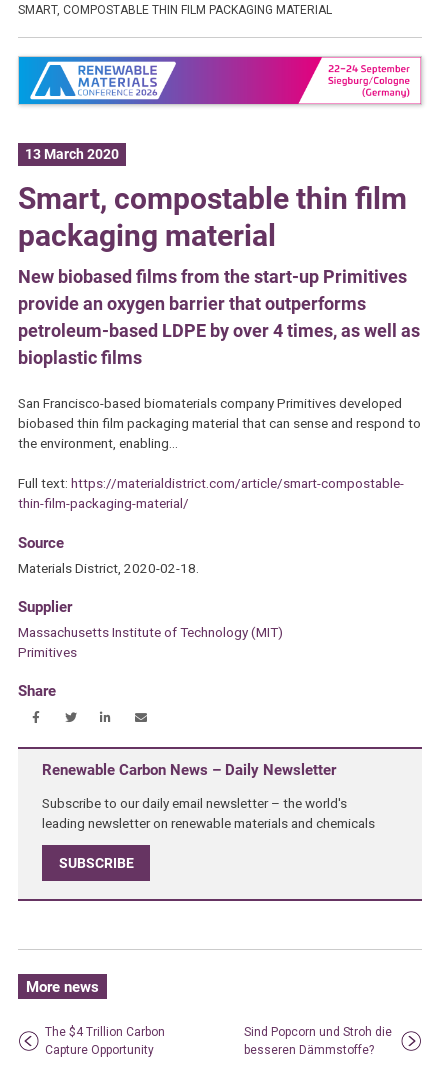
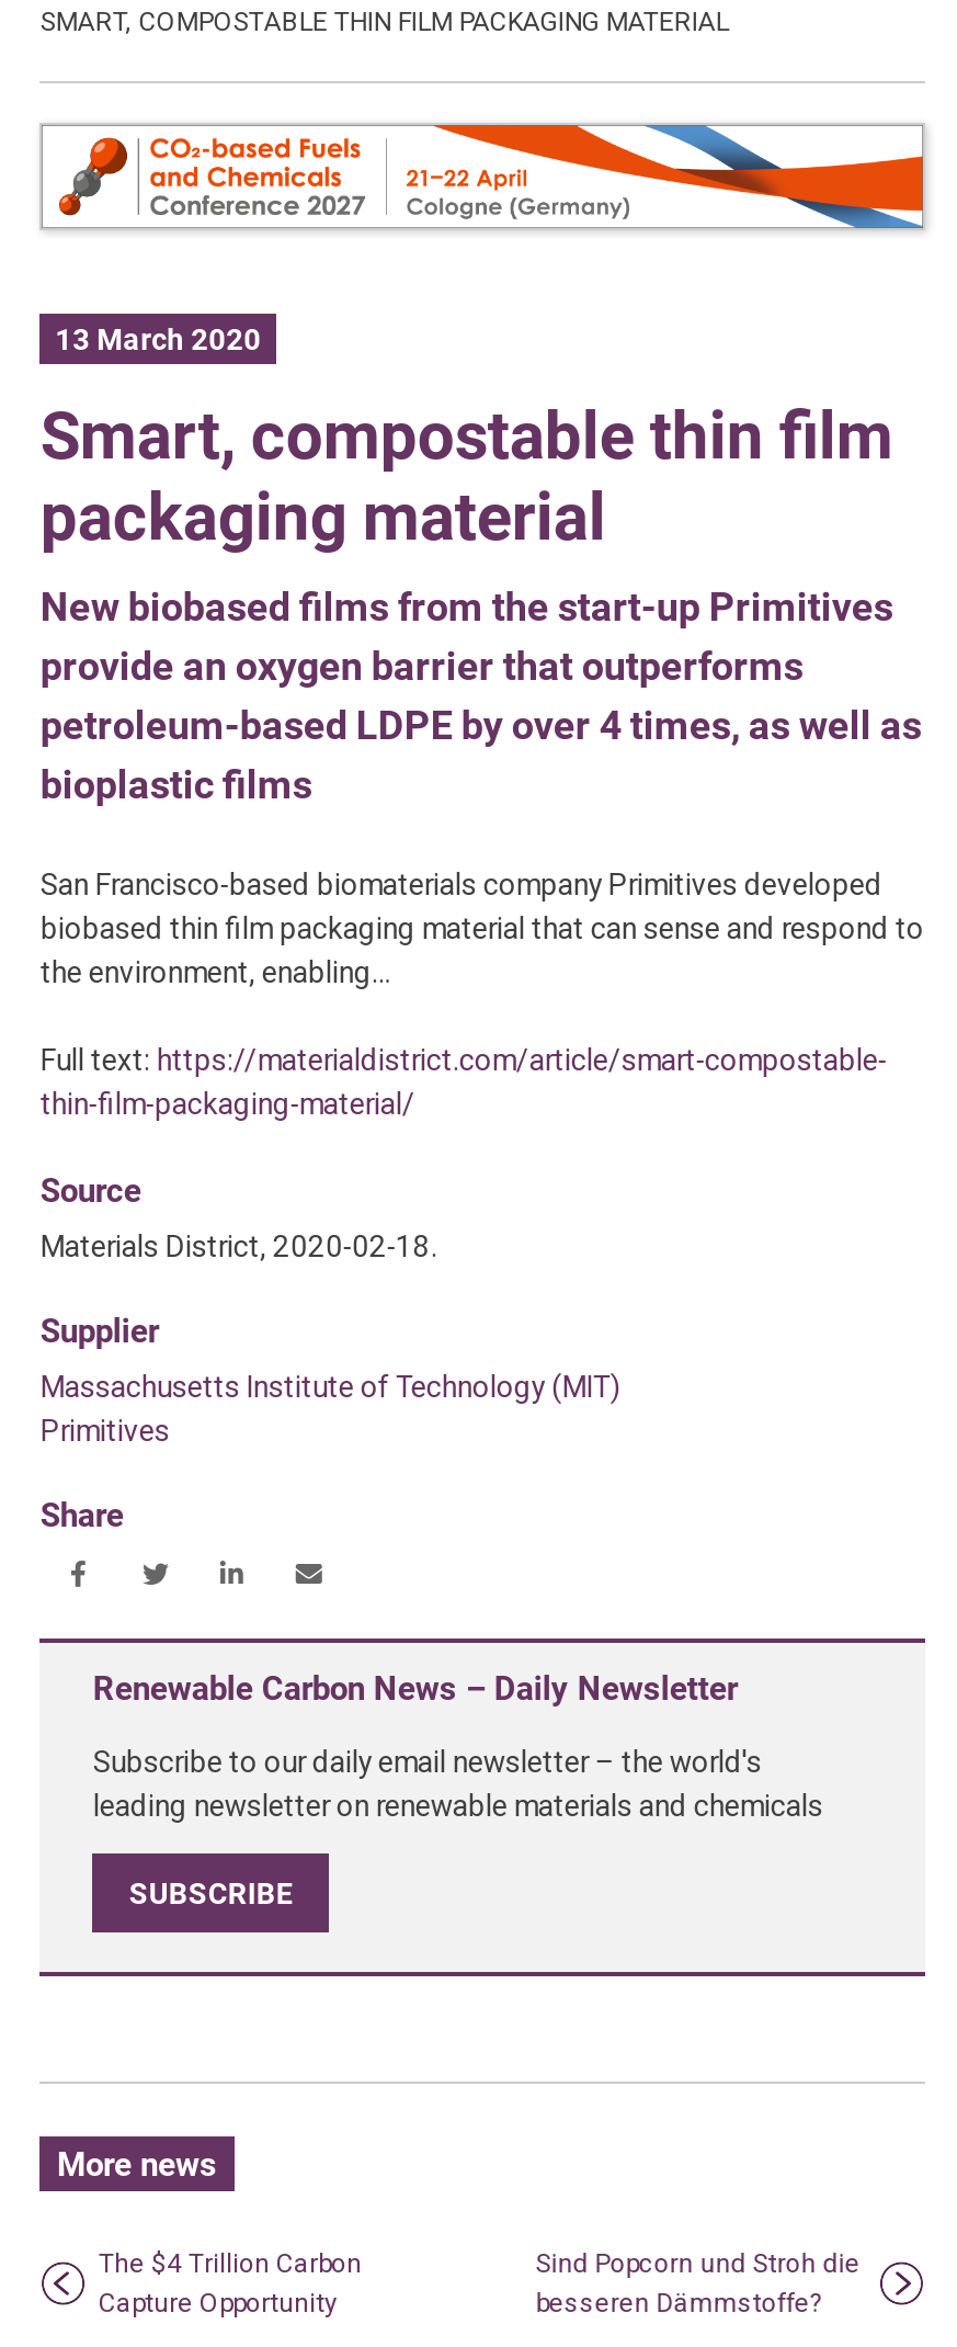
- [image]
+ [image]
